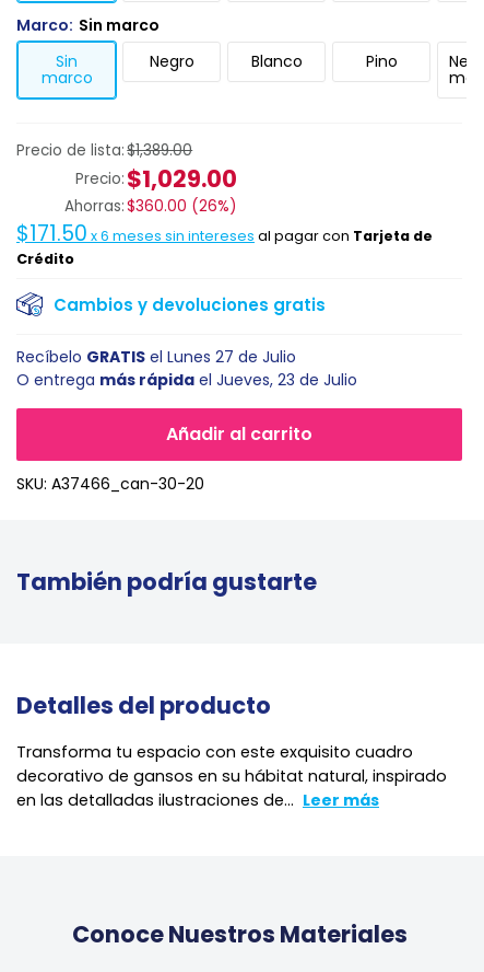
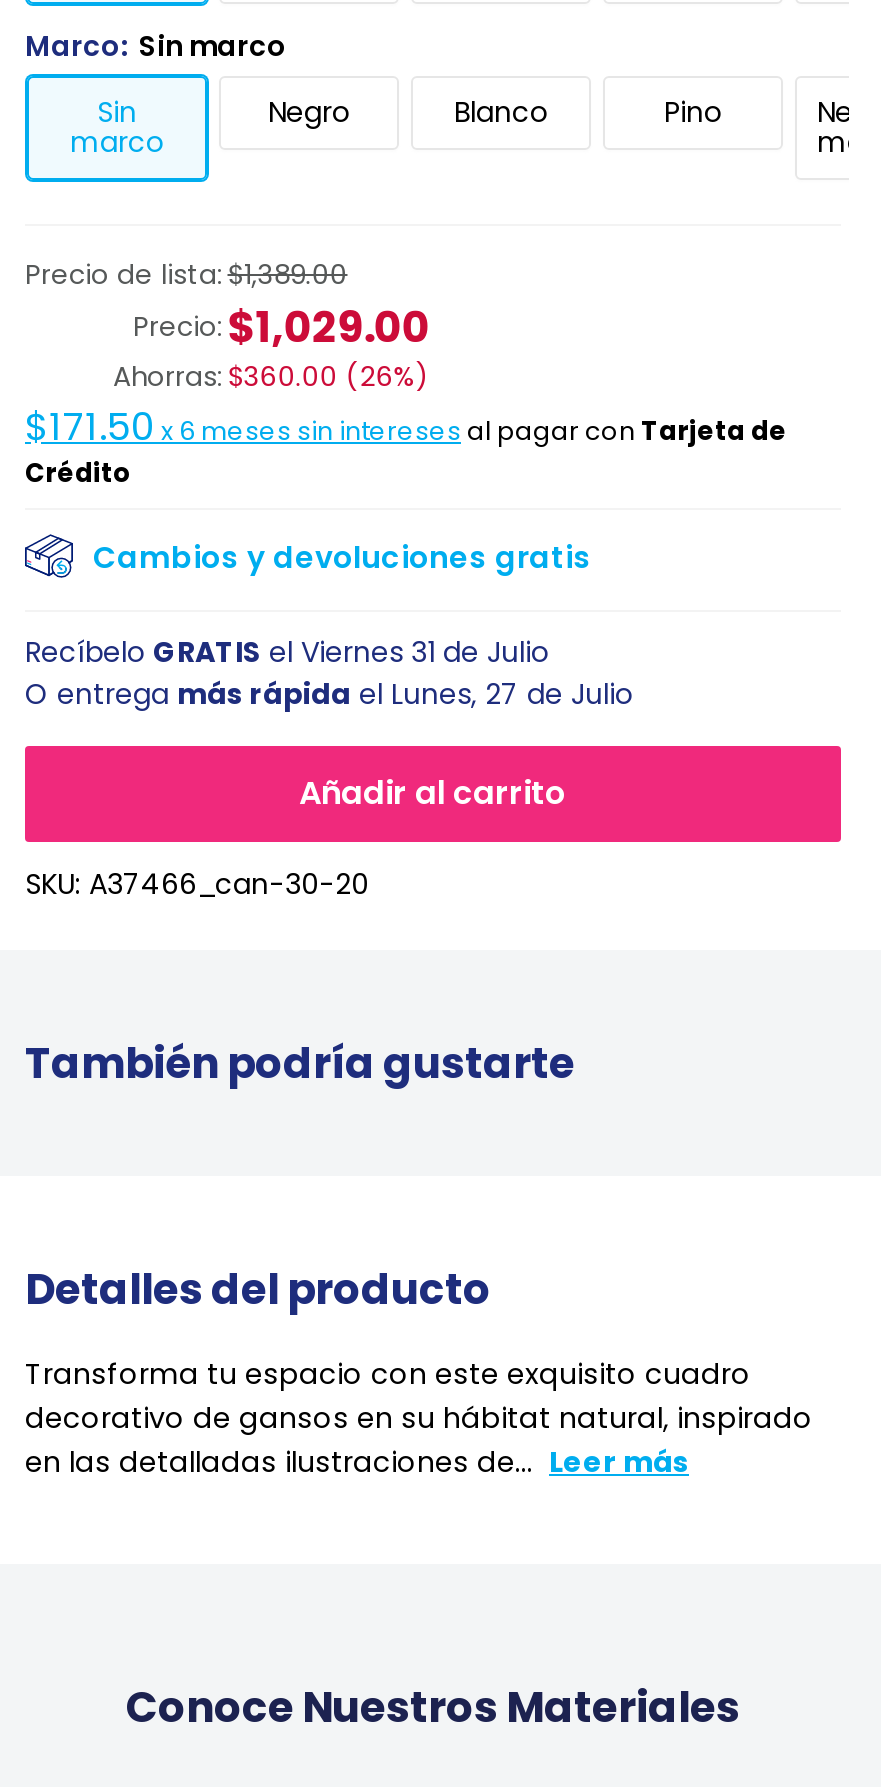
- Recíbelo GRATIS el Lunes 27 de Julio
+ Recíbelo GRATIS el Viernes 31 de Julio

- O entrega más rápida el Jueves, 23 de Julio
+ O entrega más rápida el Lunes, 27 de Julio
